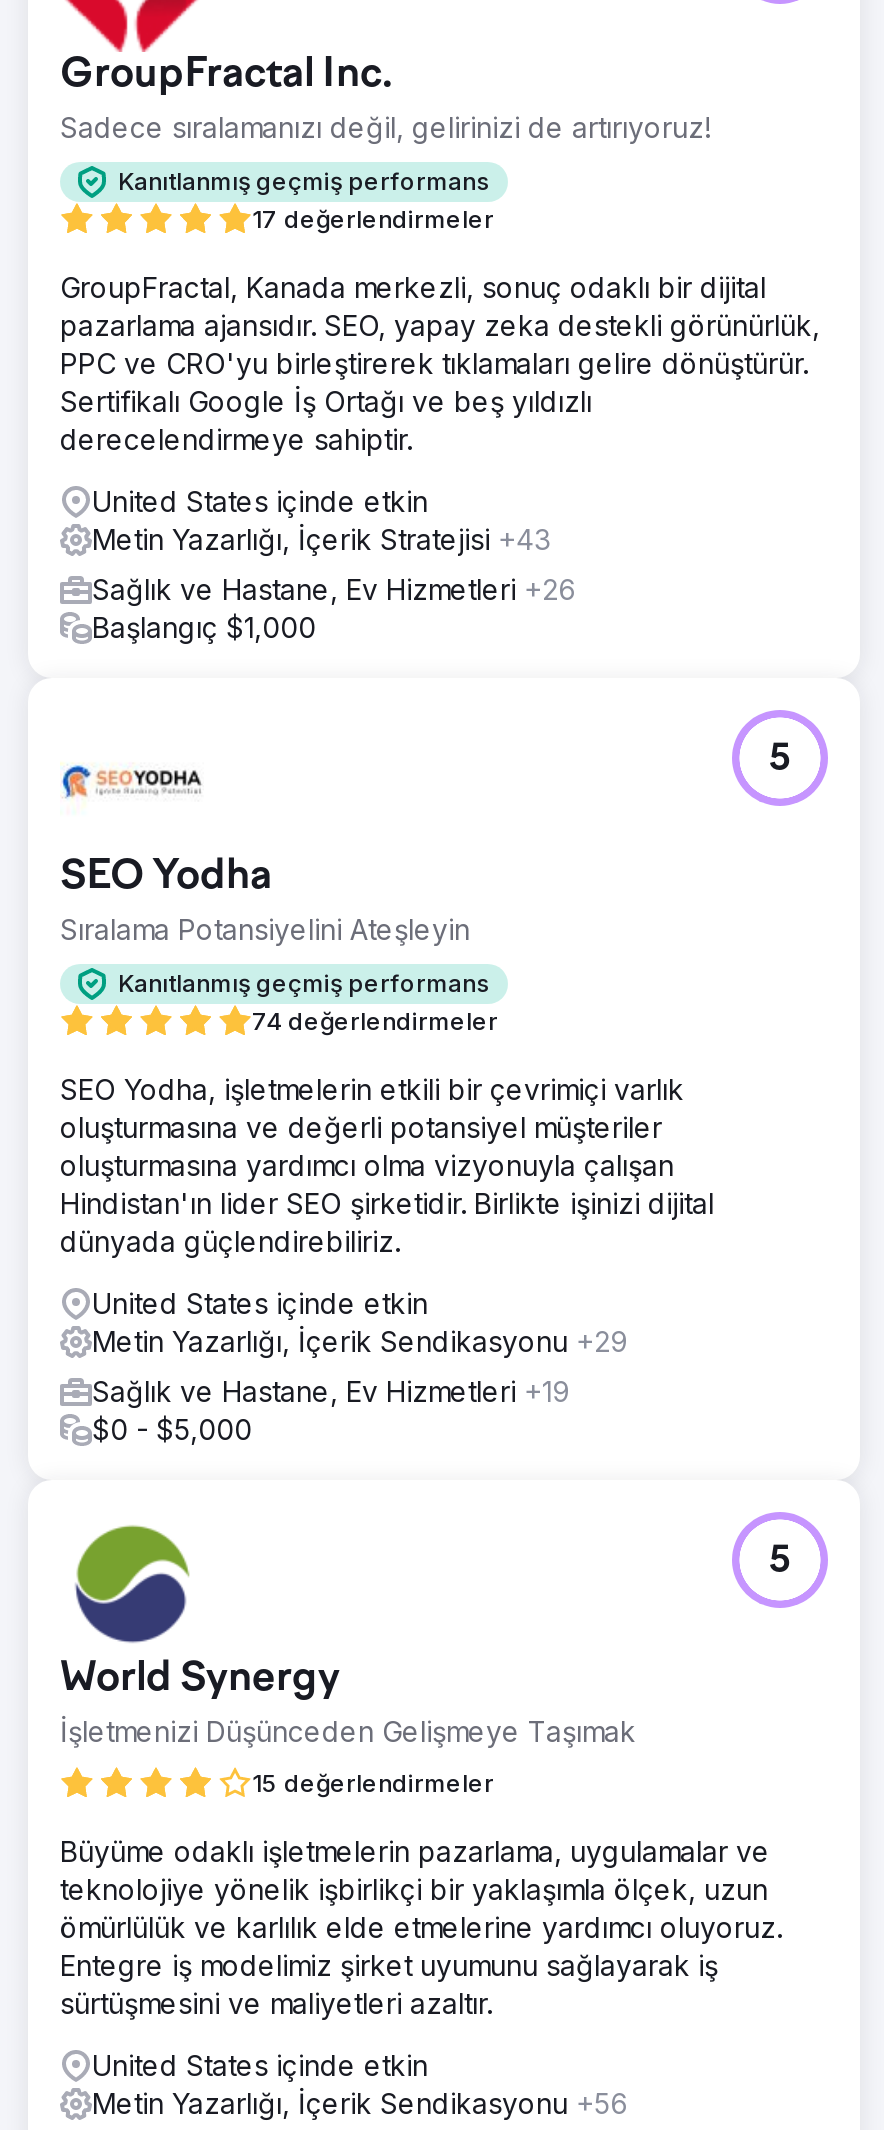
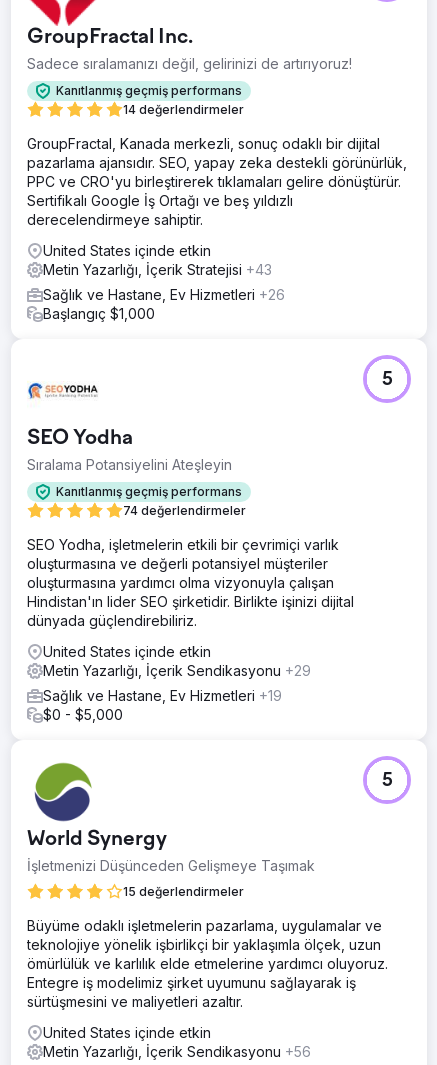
- 17 değerlendirmeler
+ 14 değerlendirmeler
